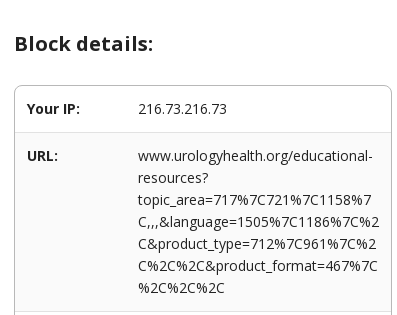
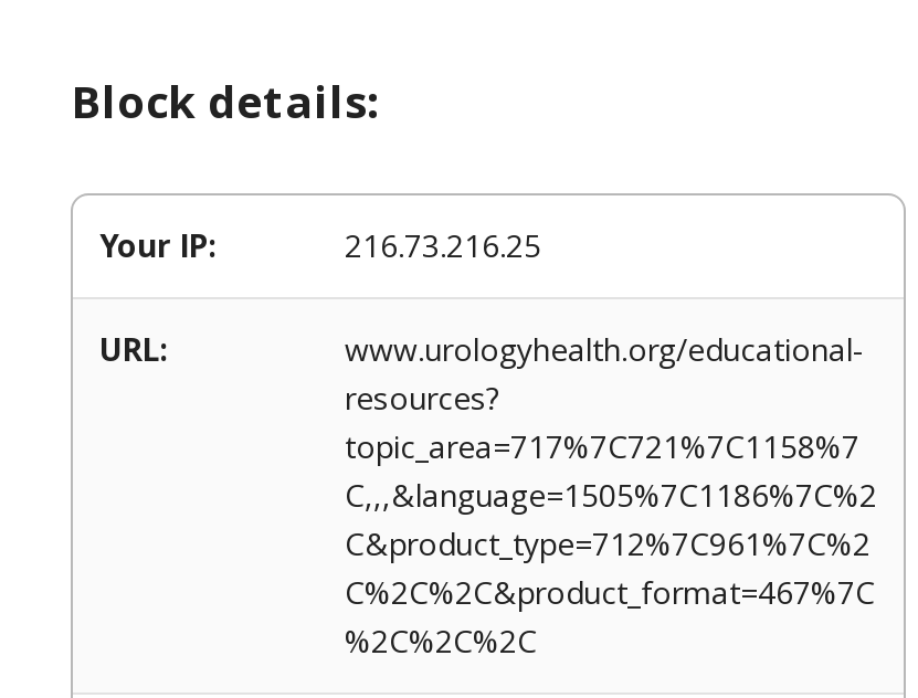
- 216.73.216.73
+ 216.73.216.25
